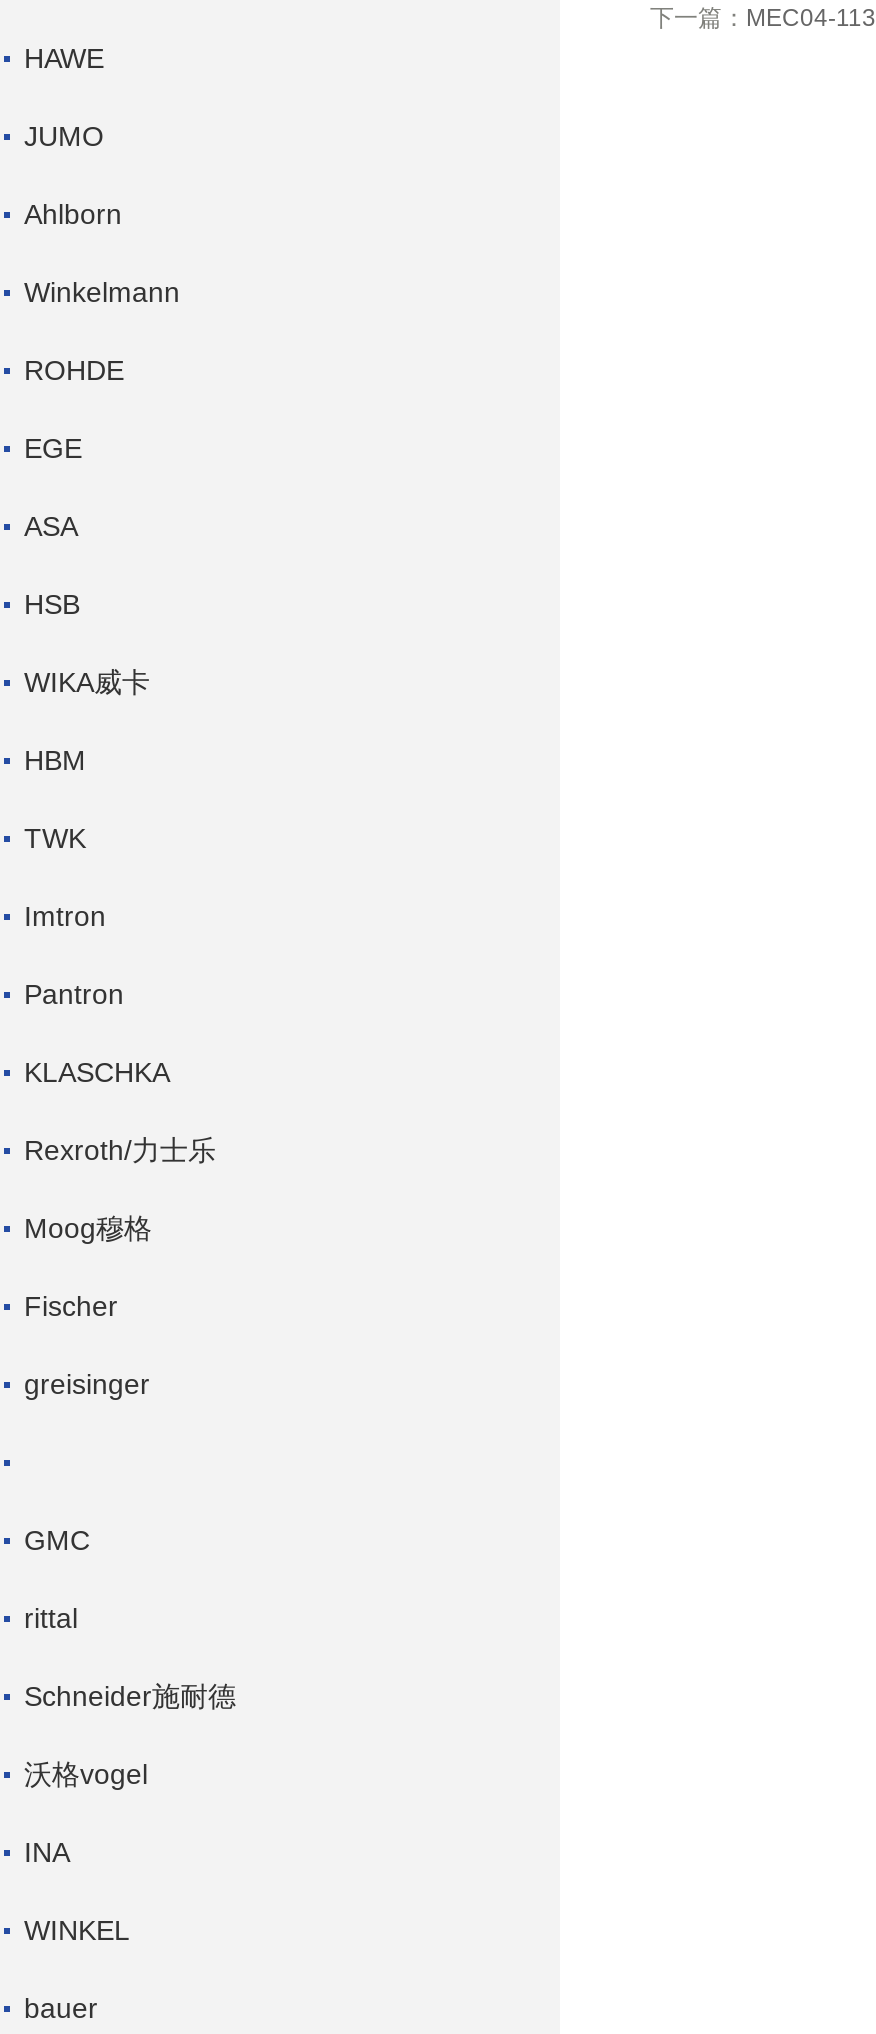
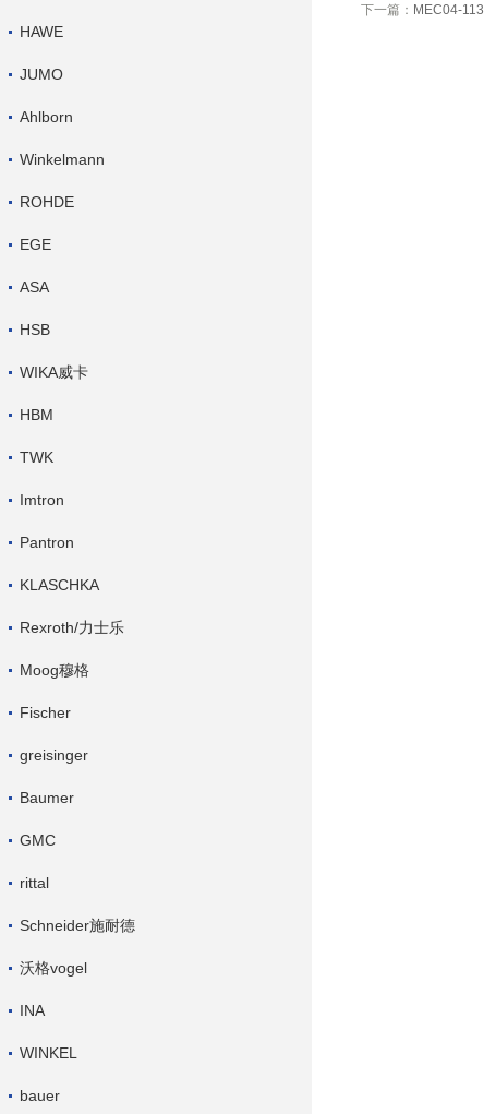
+ Baumer
